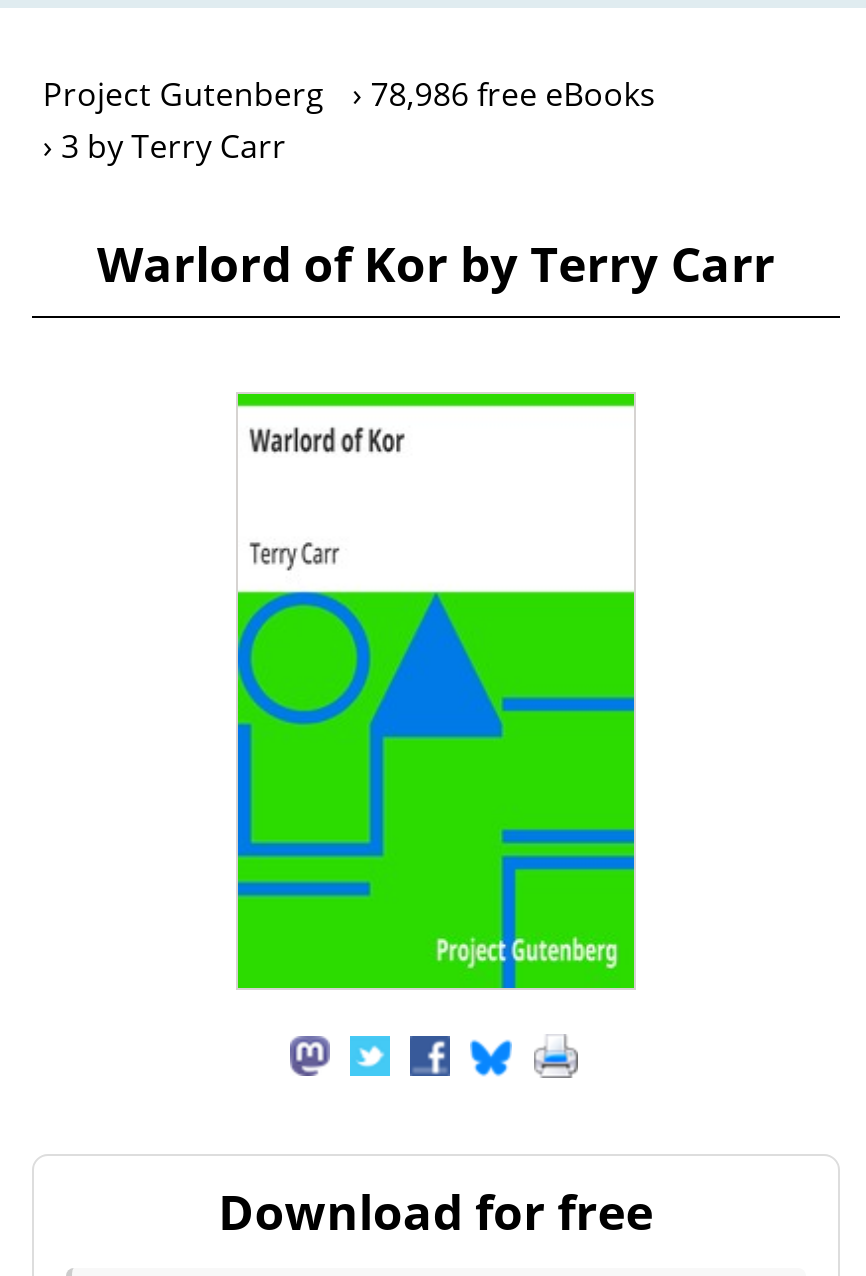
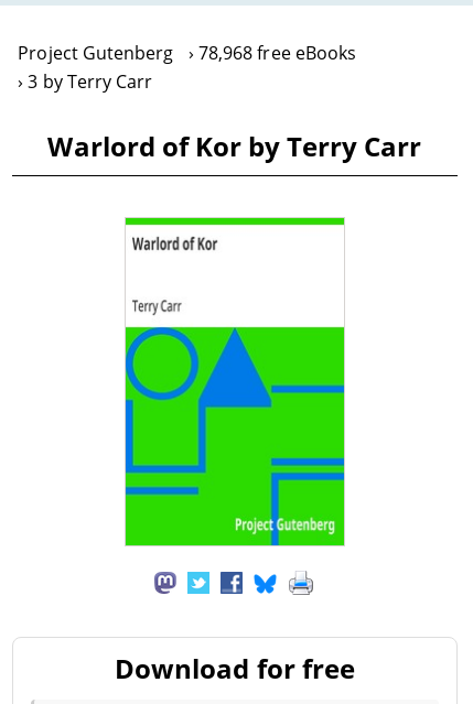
- Project Gutenberg 78,986 free eBooks
+ Project Gutenberg 78,968 free eBooks
